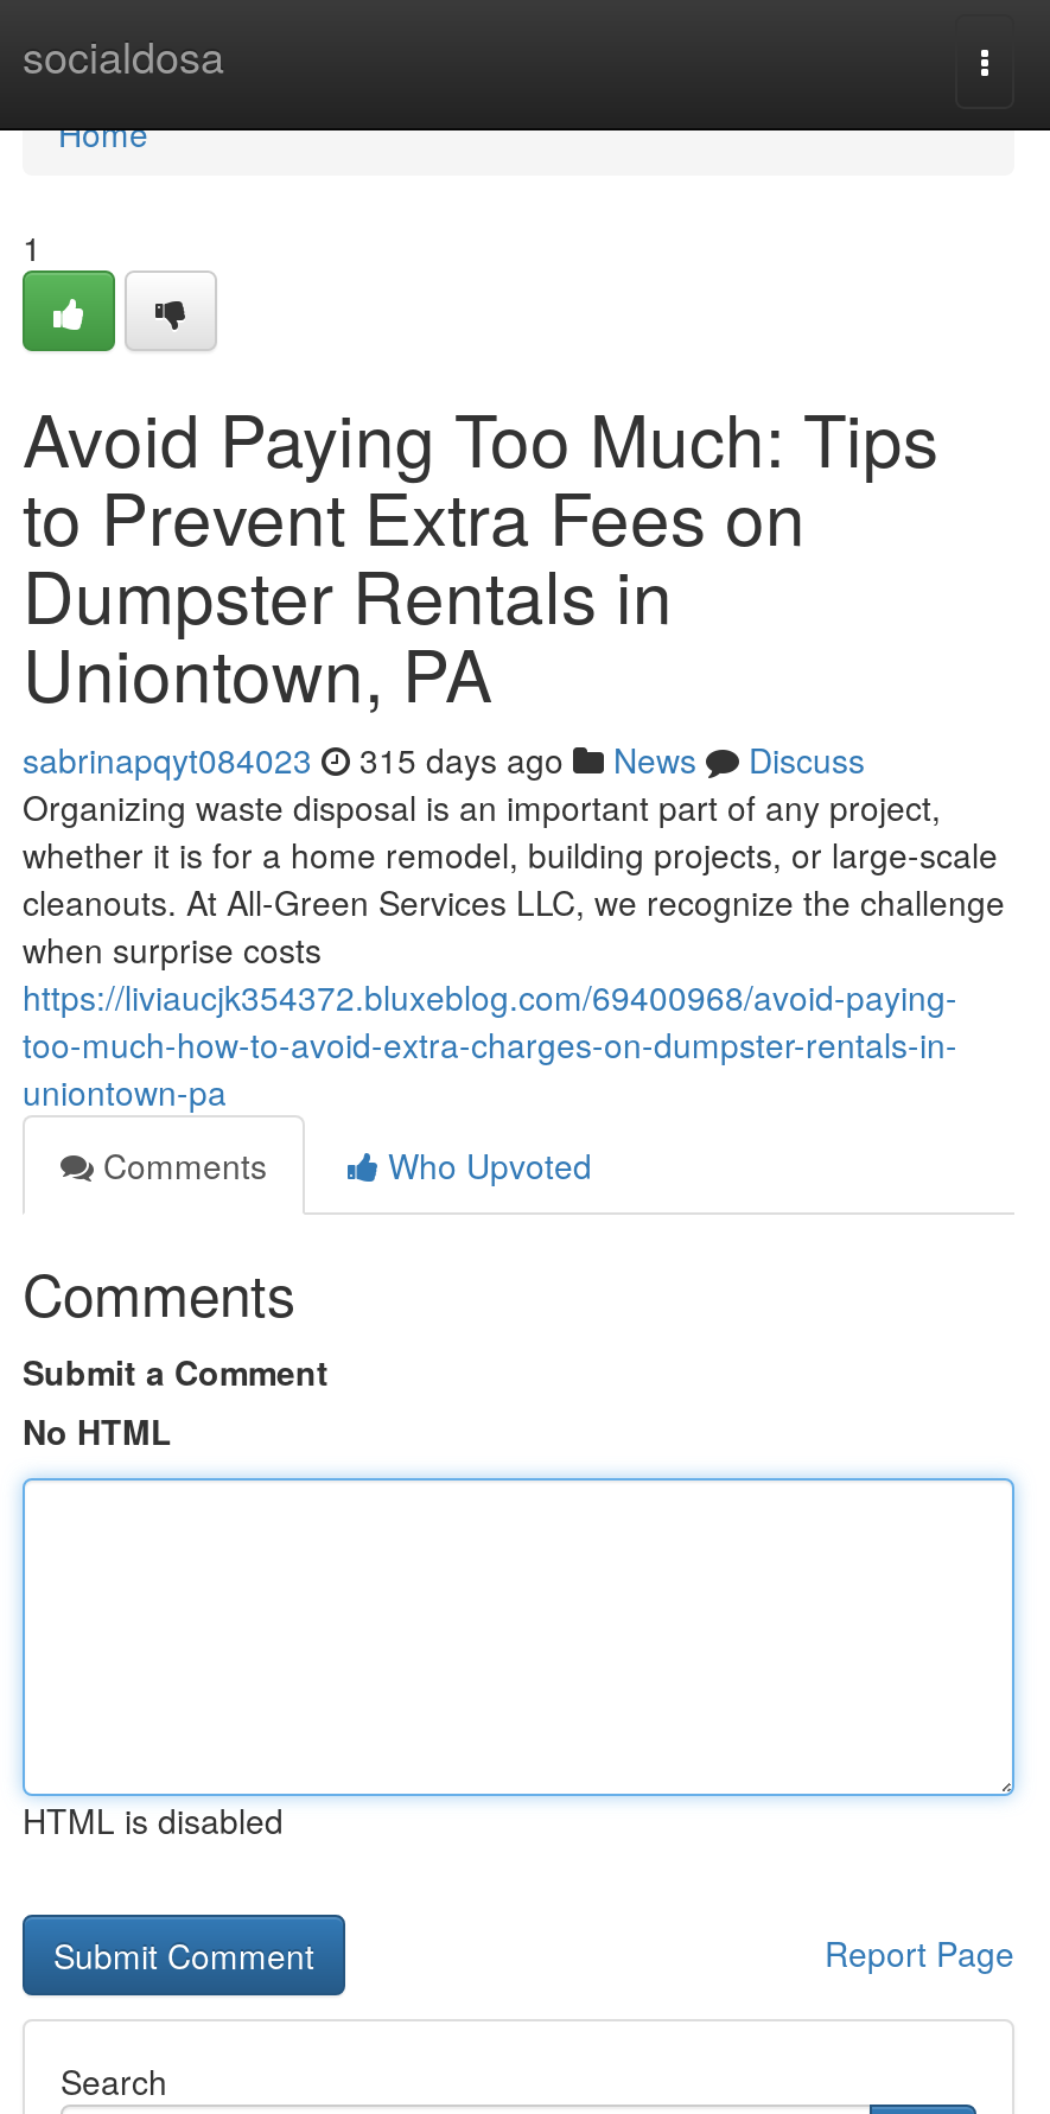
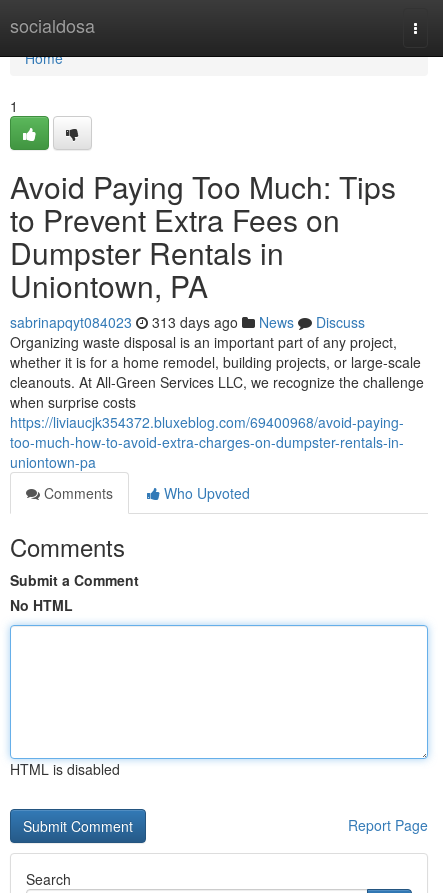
- sabrinapqyt084023 315 days ago News Discuss
+ sabrinapqyt084023 313 days ago News Discuss
